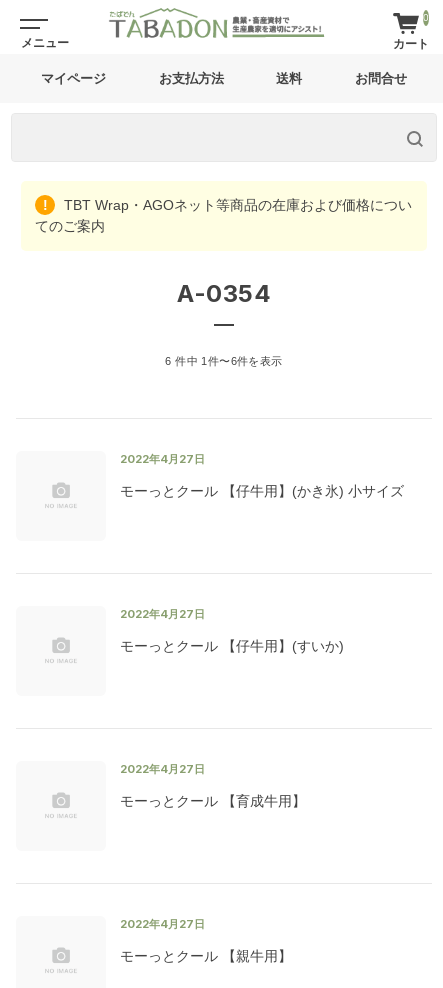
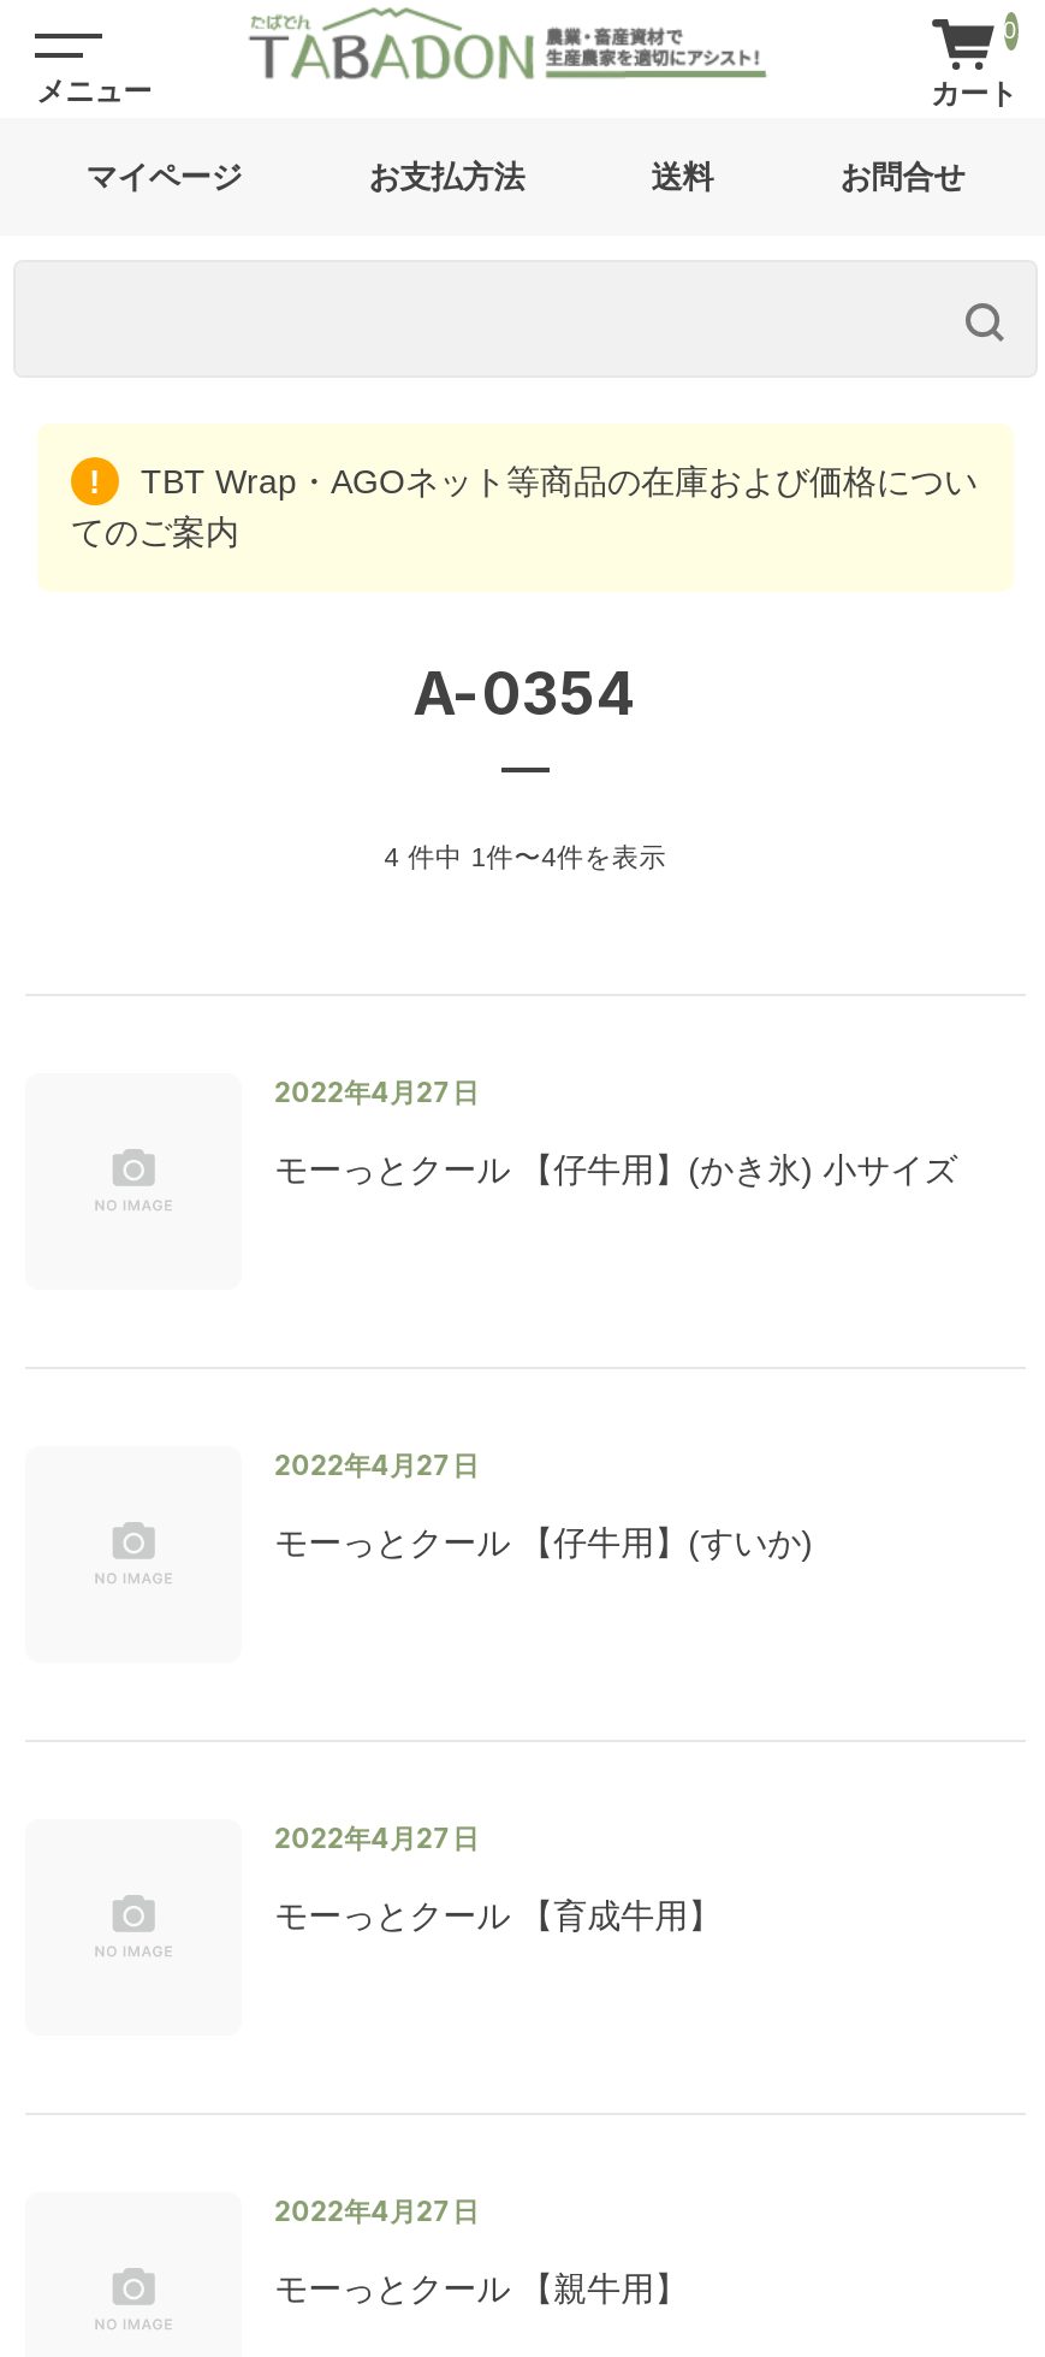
- 6 件中 1件〜6件を表示
+ 4 件中 1件〜4件を表示
